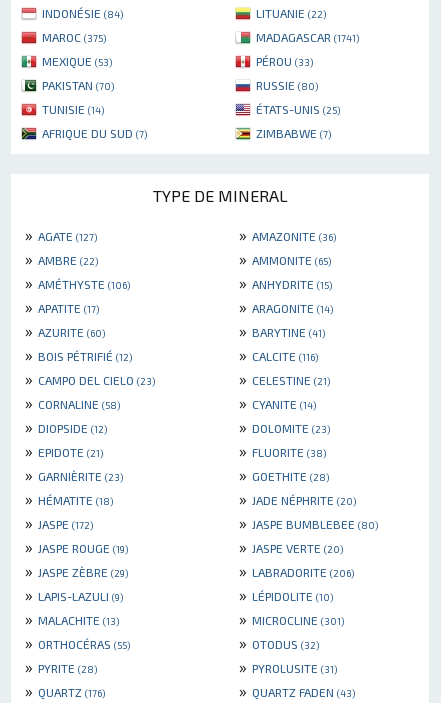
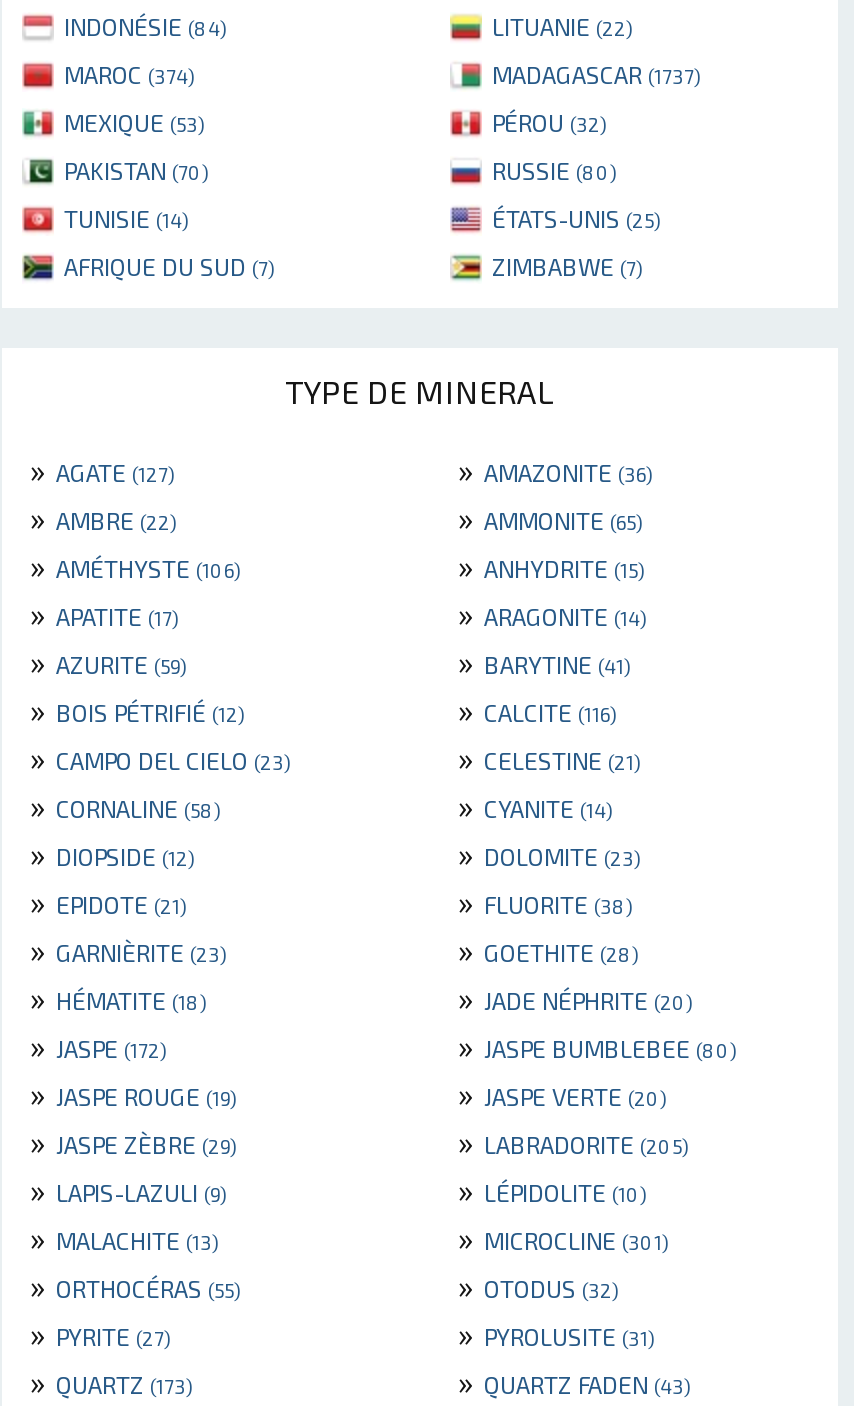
- MAROC (375)
+ MAROC (374)

- MADAGASCAR (1741)
+ MADAGASCAR (1737)

- PÉROU (33)
+ PÉROU (32)

- » AZURITE (60)
+ » AZURITE (59)

- » LABRADORITE (206)
+ » LABRADORITE (205)

- » PYRITE (28)
+ » PYRITE (27)

- » QUARTZ (176)
+ » QUARTZ (173)
